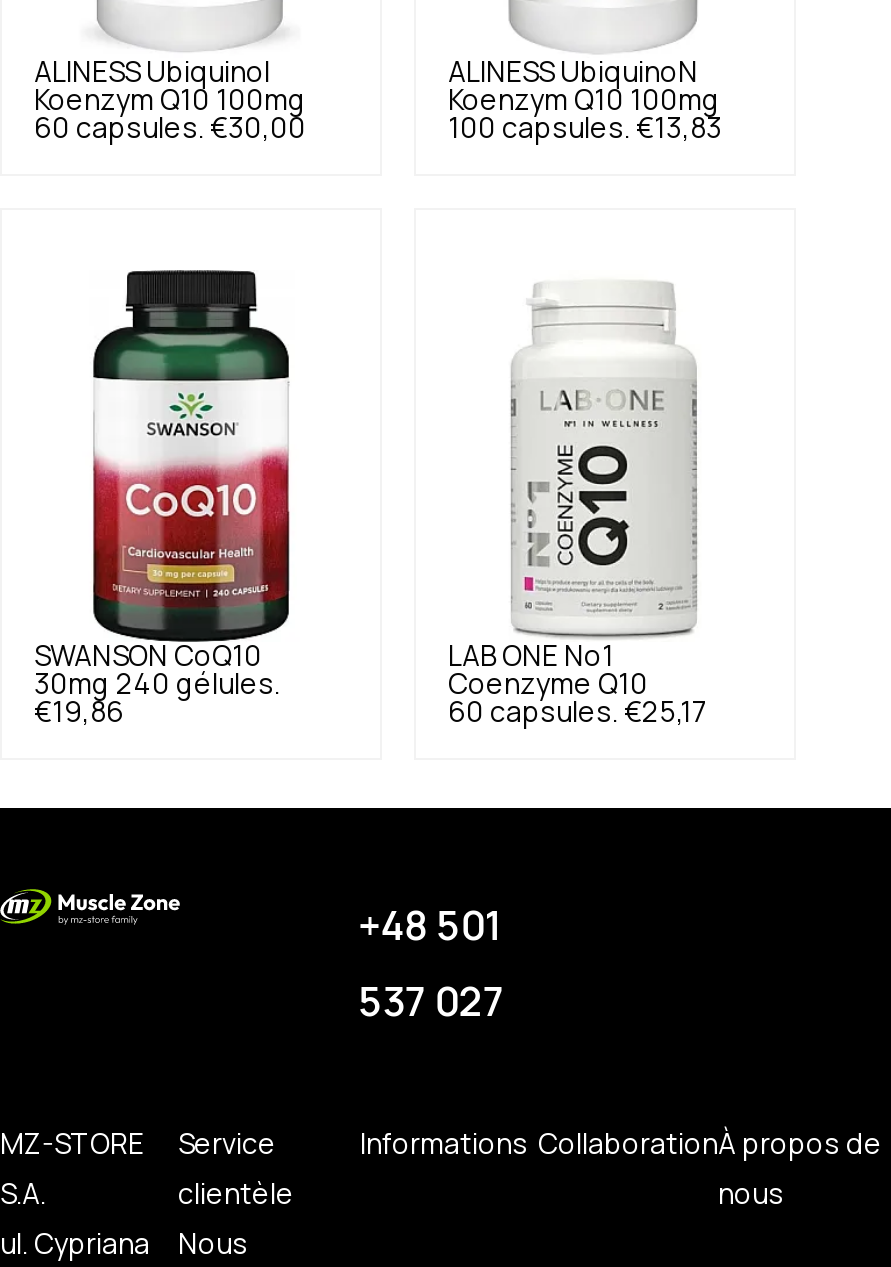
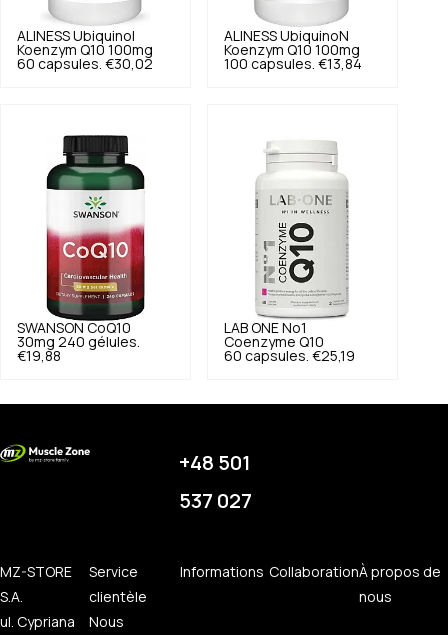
- 60 capsules. €30,00
+ 60 capsules. €30,02

- 100 capsules. €13,83
+ 100 capsules. €13,84

- €19,86
+ €19,88

- 60 capsules. €25,17
+ 60 capsules. €25,19
